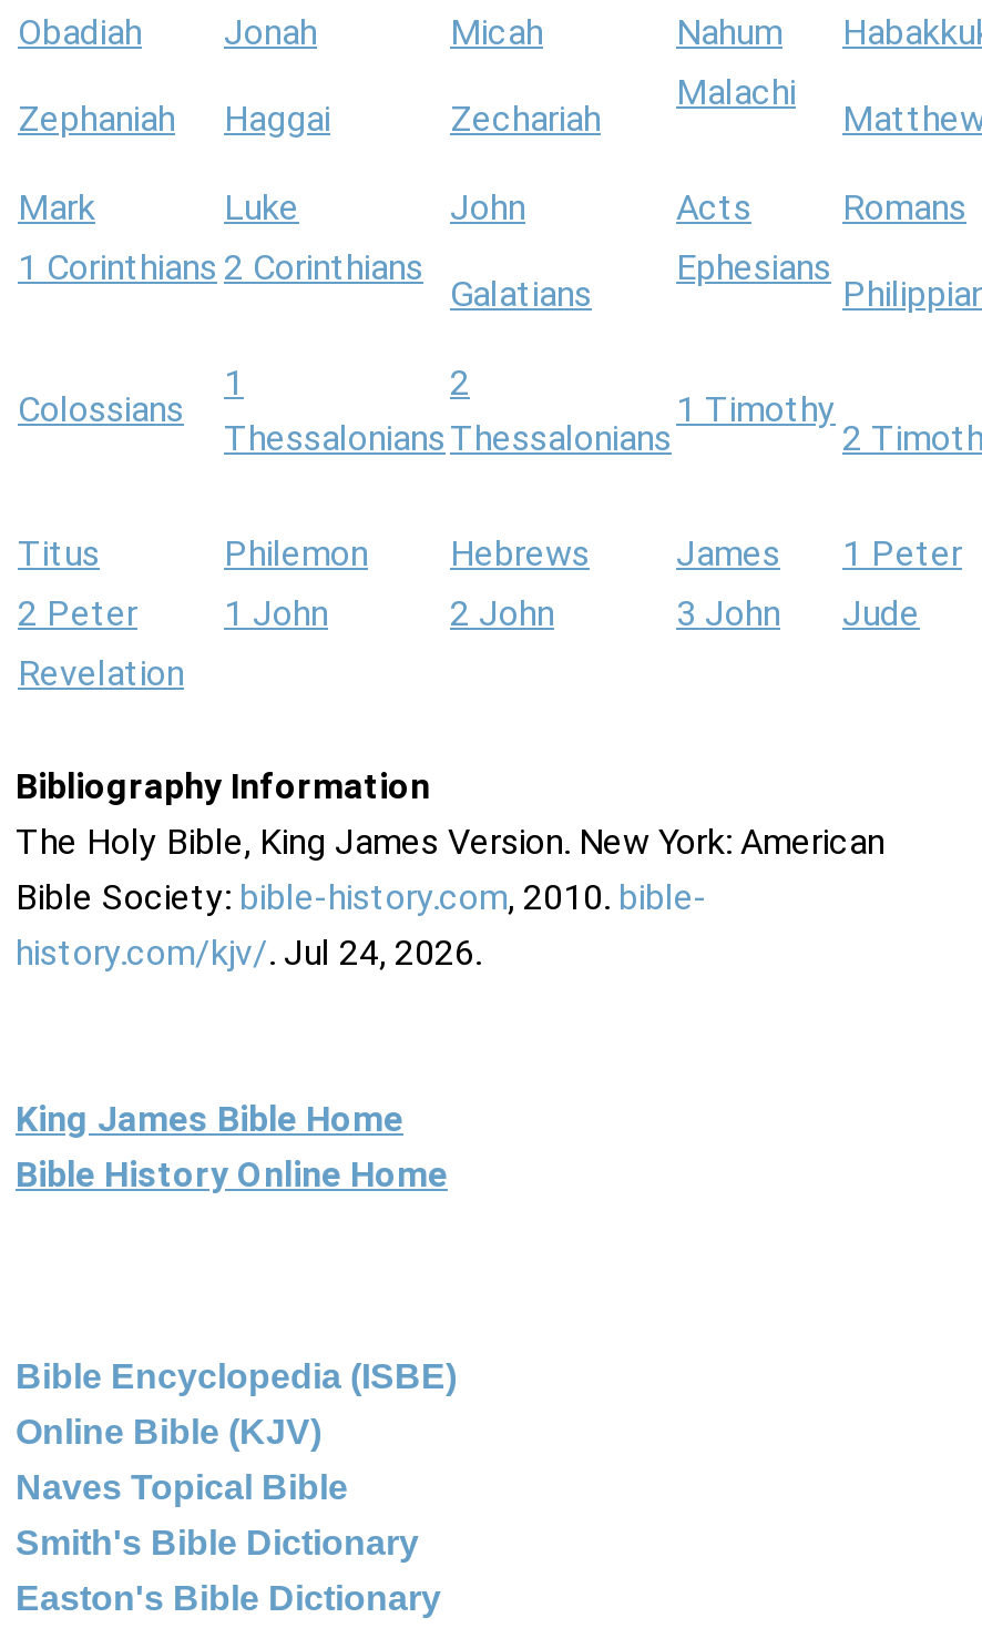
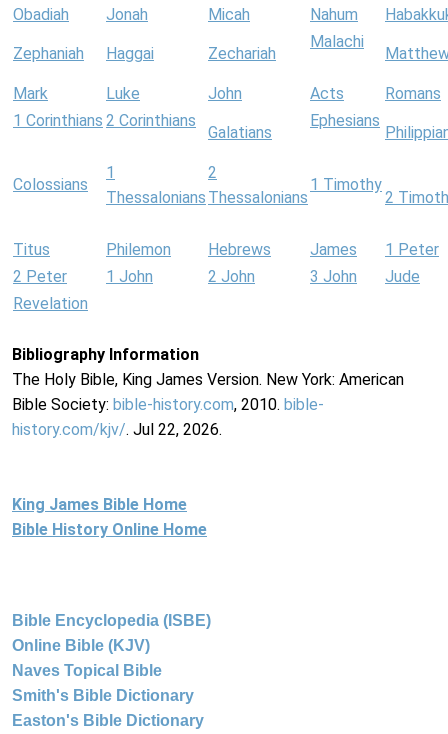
- history.com/kjv/. Jul 24, 2026.
+ history.com/kjv/. Jul 22, 2026.
